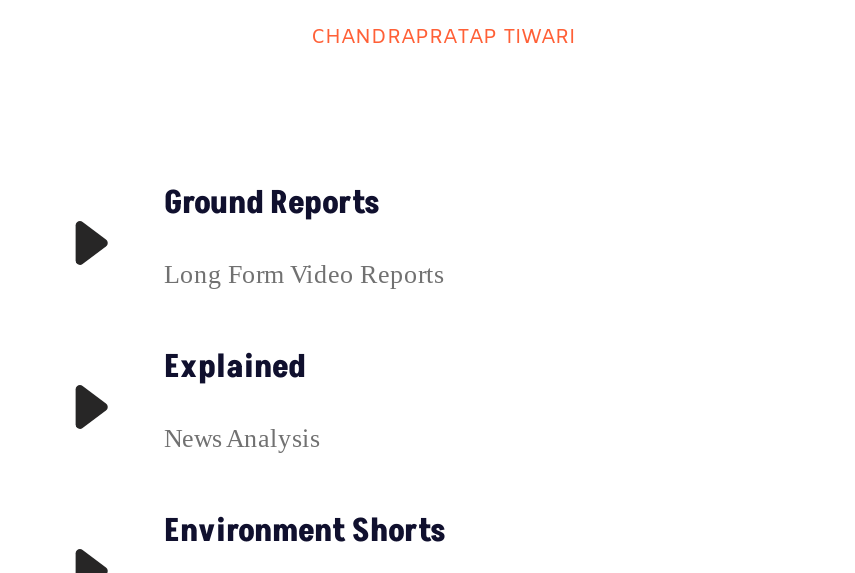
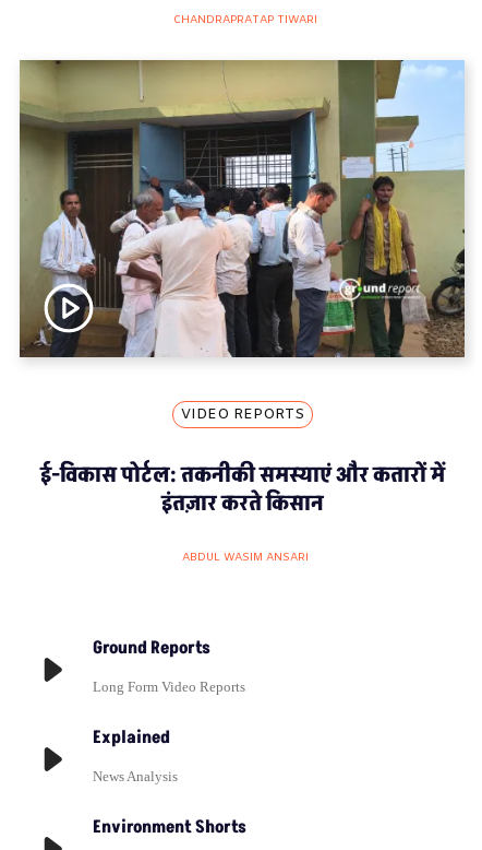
+ [image]

+ VIDEO REPORTS
+ ई-विकास पोर्टल: तकनीकी समस्याएं और कतारों में
+ इंतज़ार करते किसान
+ ABDUL WASIM ANSARI
